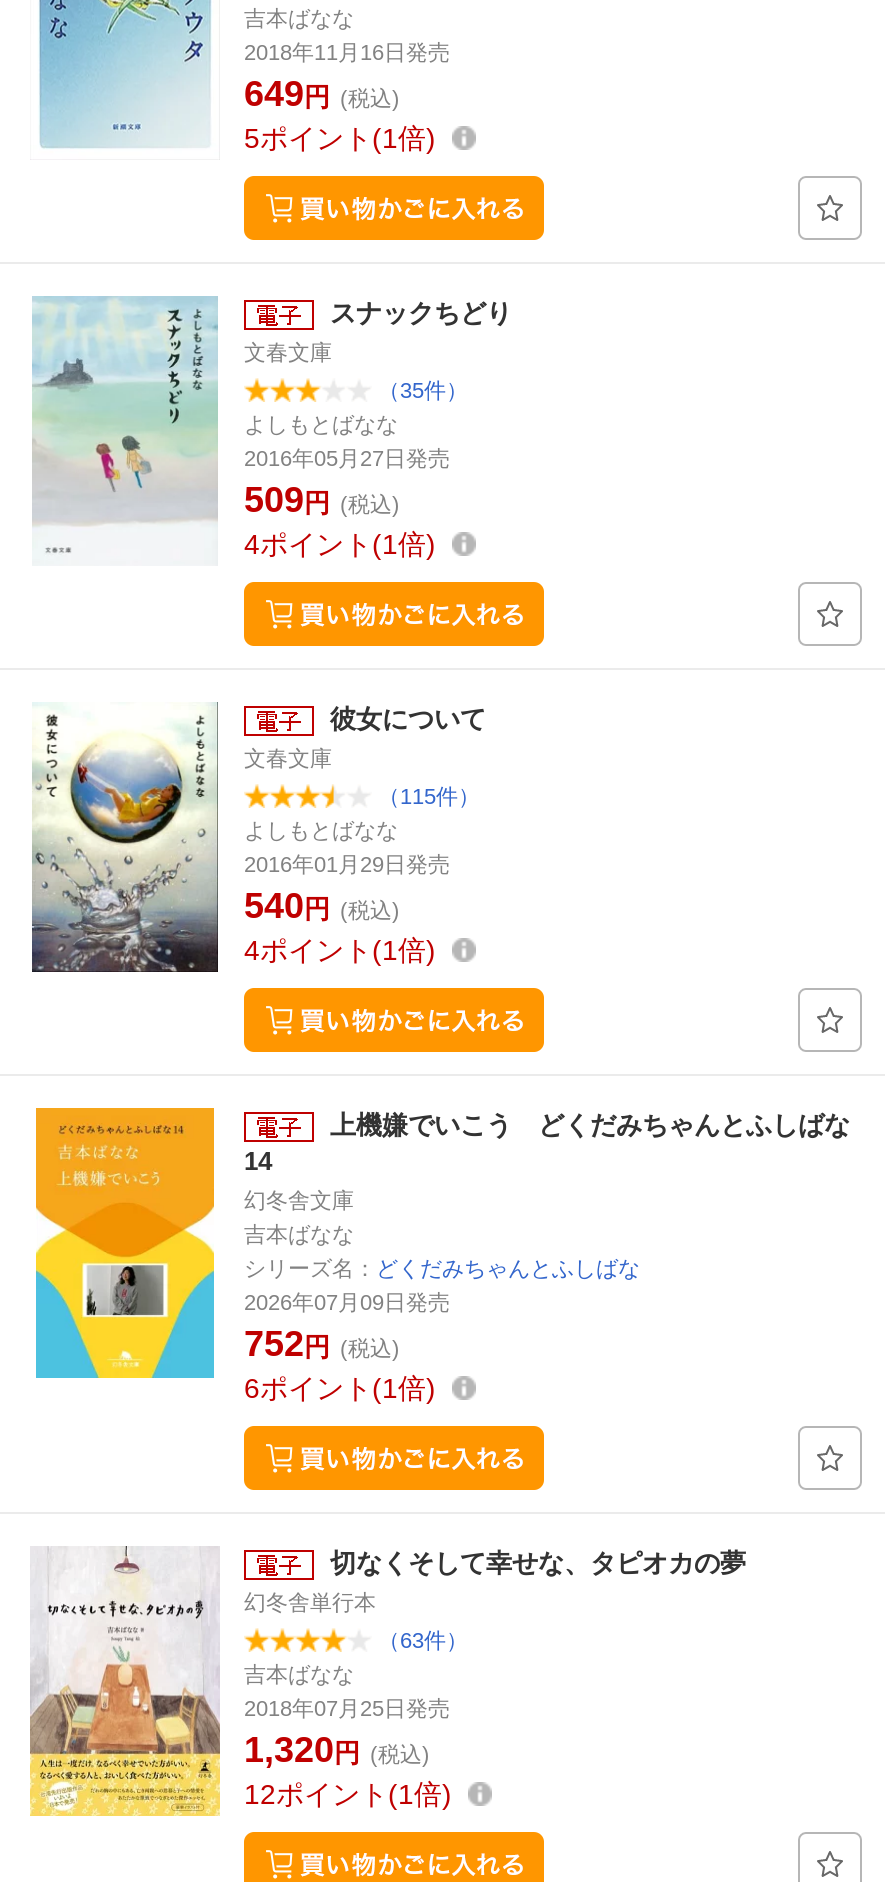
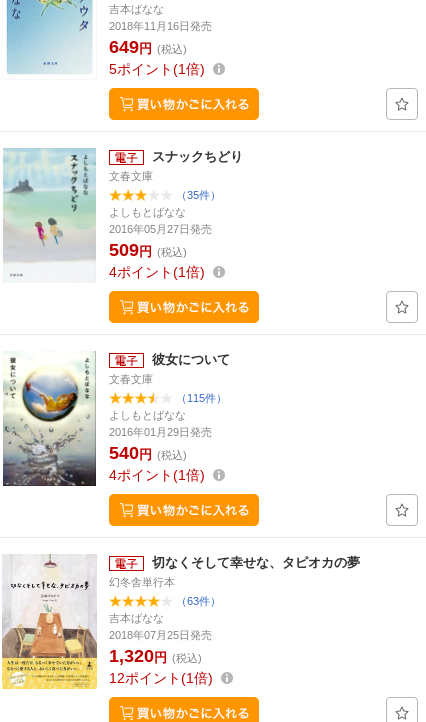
- [image]
- 上機嫌でいこう どくだみちゃんとふしばな
- 14
- 幻冬舎文庫
- 吉本ばなな
- シリーズ名：どくだみちゃんとふしばな
- 2026年07月09日発売
- 752円 (税込)
- 6ポイント 1倍
